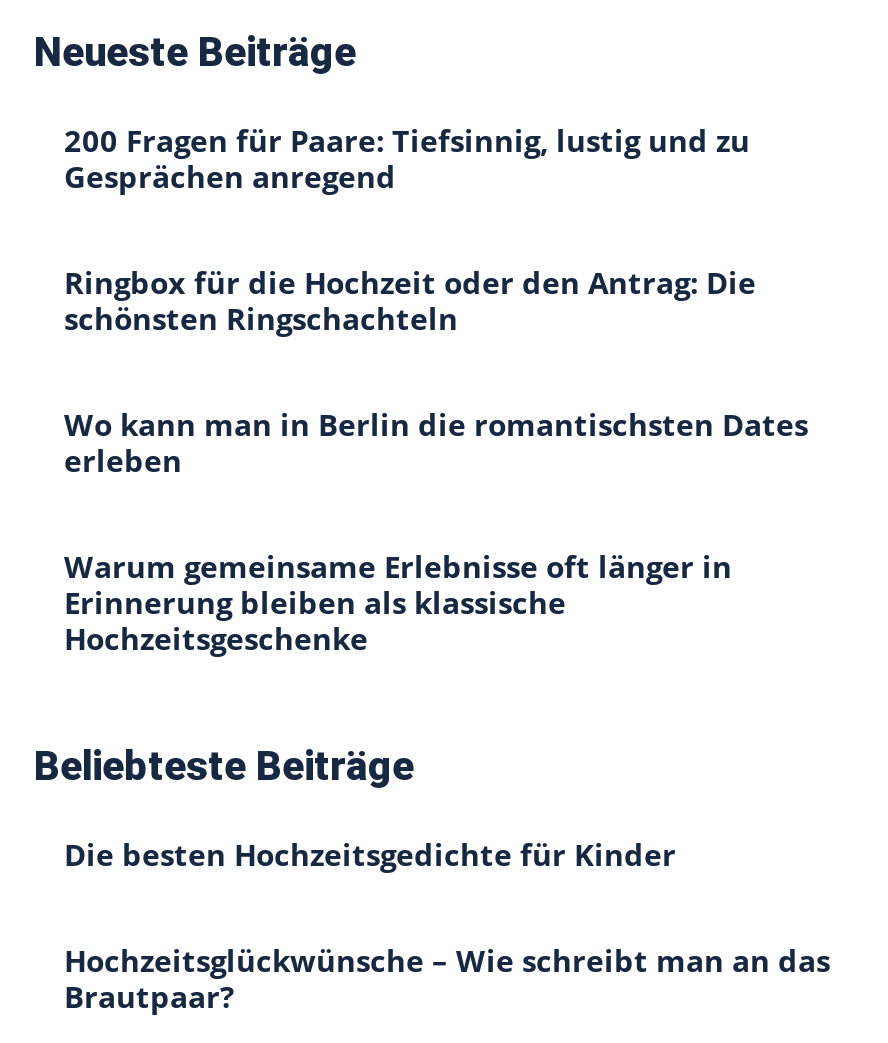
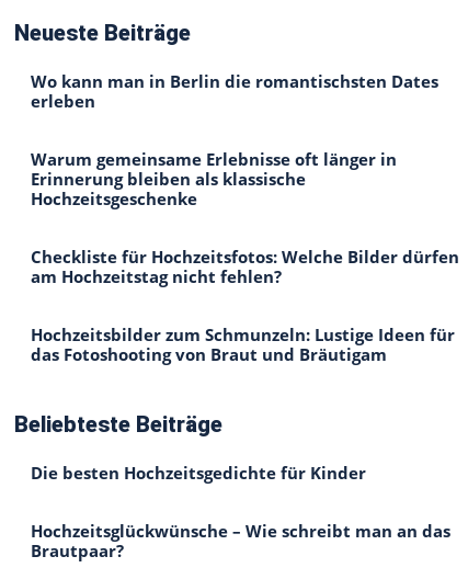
- 200 Fragen für Paare: Tiefsinnig, lustig und zu
- Gesprächen anregend
- Ringbox für die Hochzeit oder den Antrag: Die
- schönsten Ringschachteln

moved up: Wo kann man in Berlin die romantischsten Dates | erleben | Warum gemeinsame Erlebnisse oft länger in | Erinnerung bleiben als klassische | Hochzeitsgeschenke

+ Checkliste für Hochzeitsfotos: Welche Bilder dürfen
+ am Hochzeitstag nicht fehlen?
+ Hochzeitsbilder zum Schmunzeln: Lustige Ideen für
+ das Fotoshooting von Braut und Bräutigam
